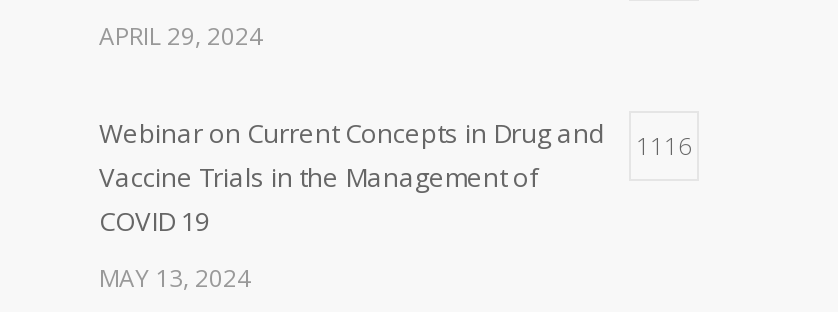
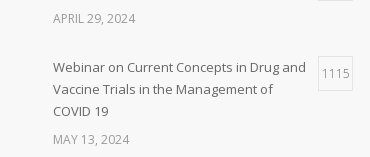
- Webinar on Current Concepts in Drug and 1116
+ Webinar on Current Concepts in Drug and 1115
